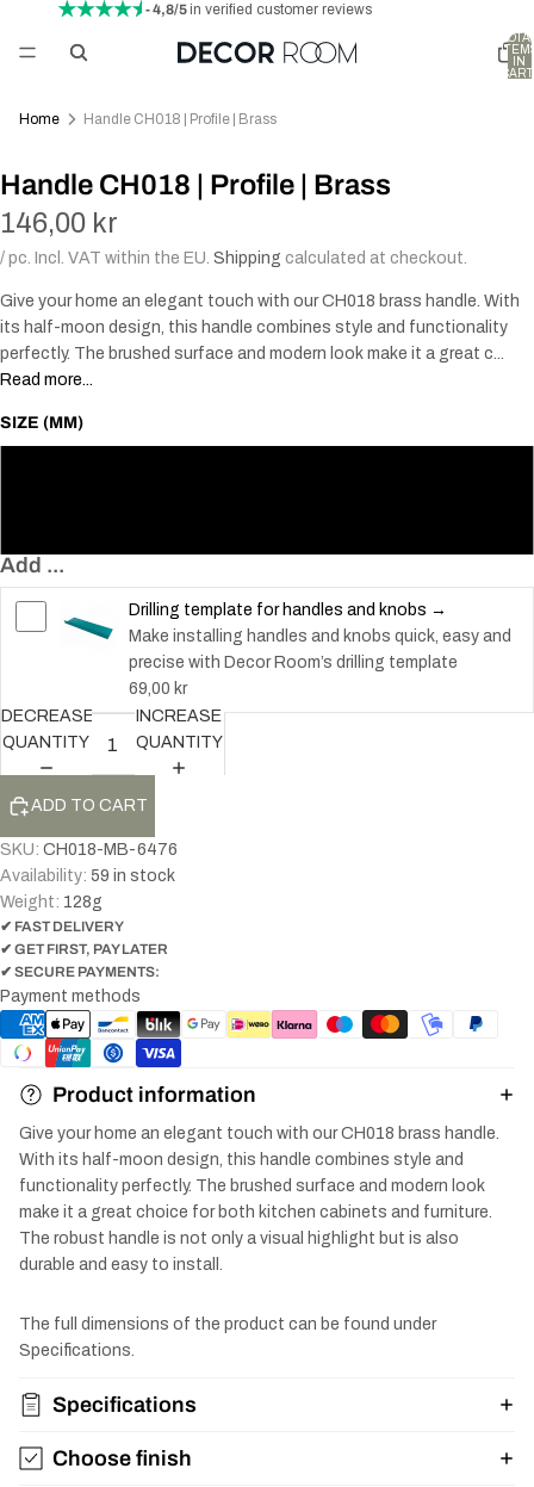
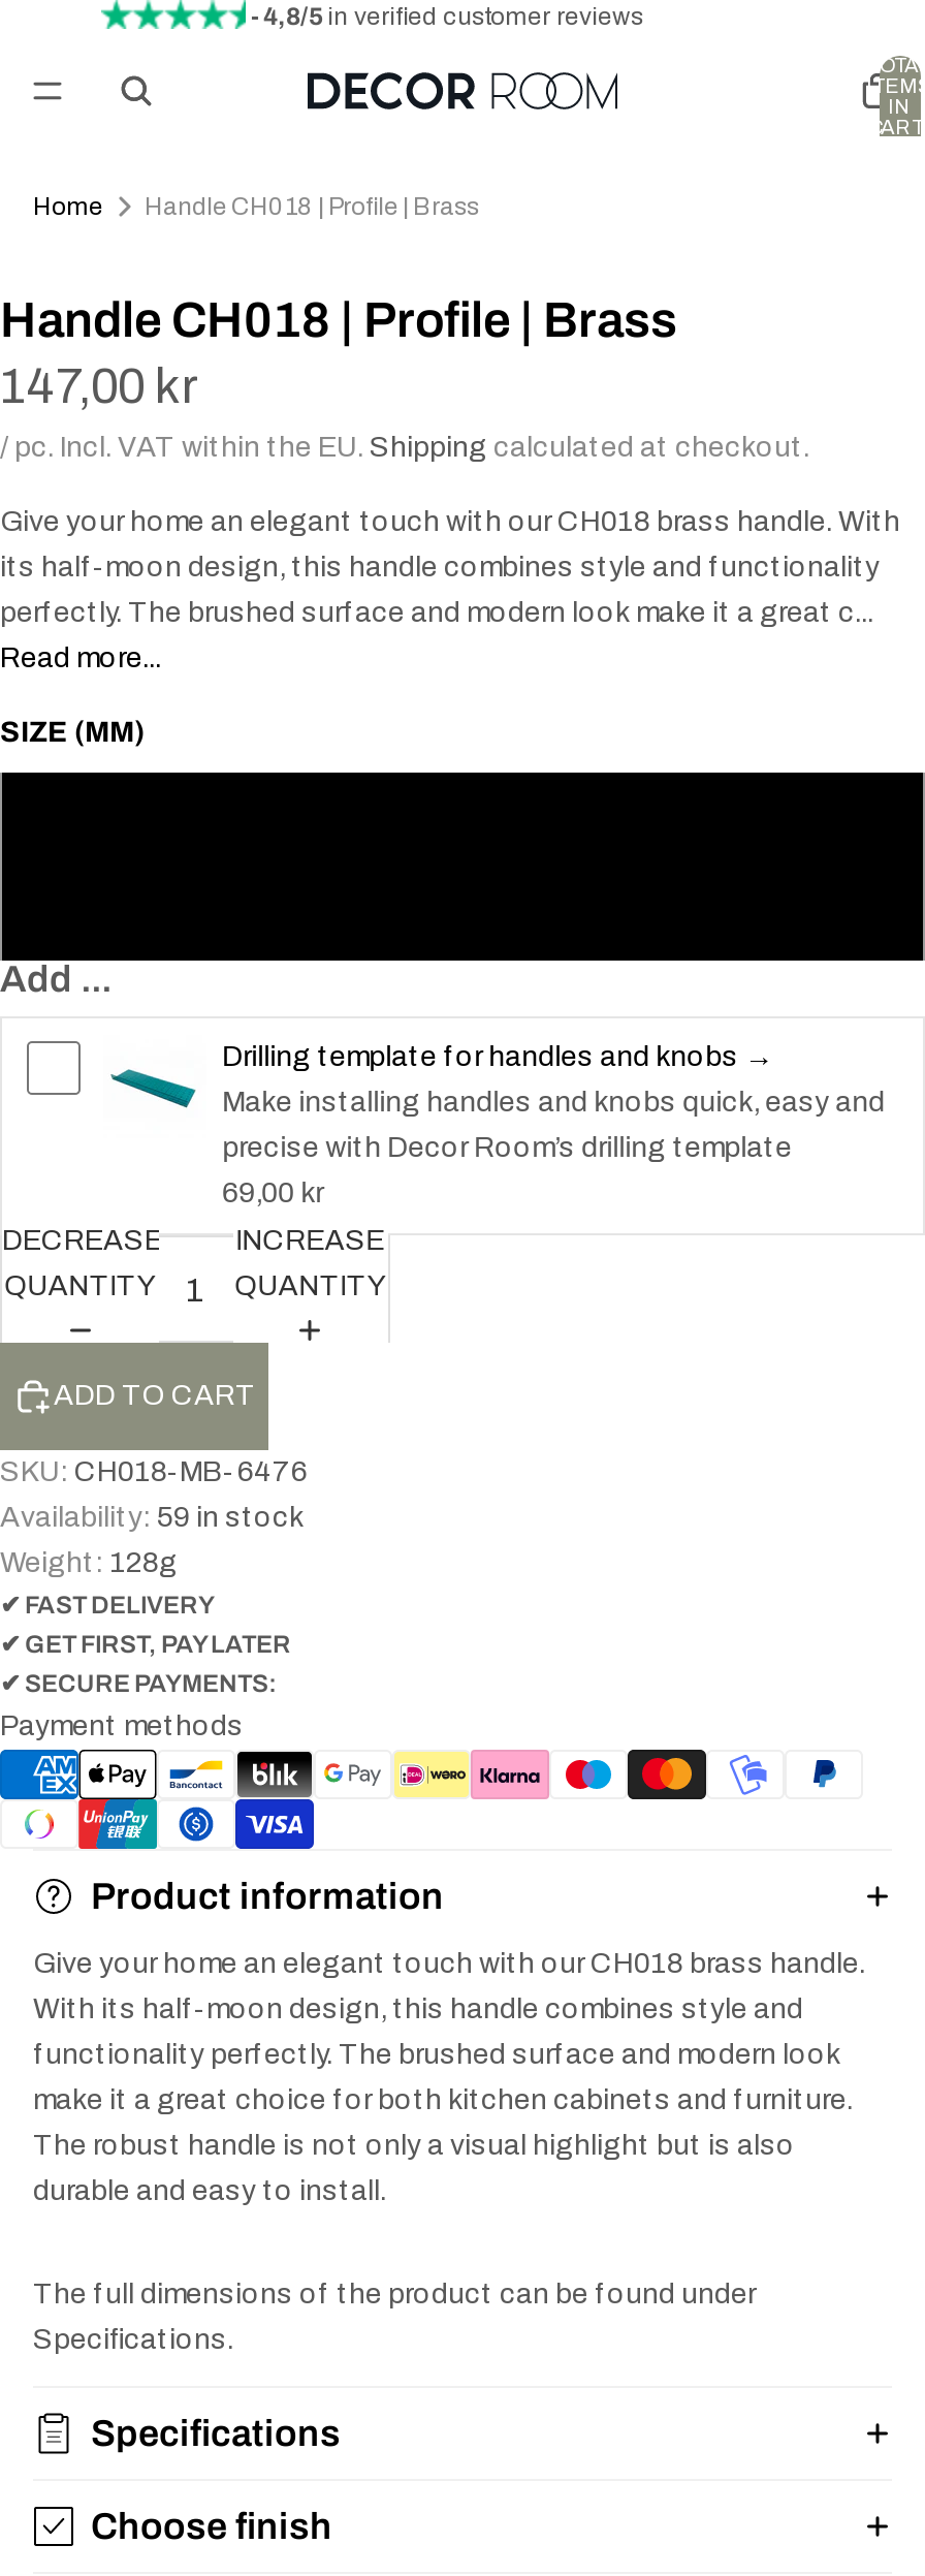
- 146,00 kr
+ 147,00 kr
